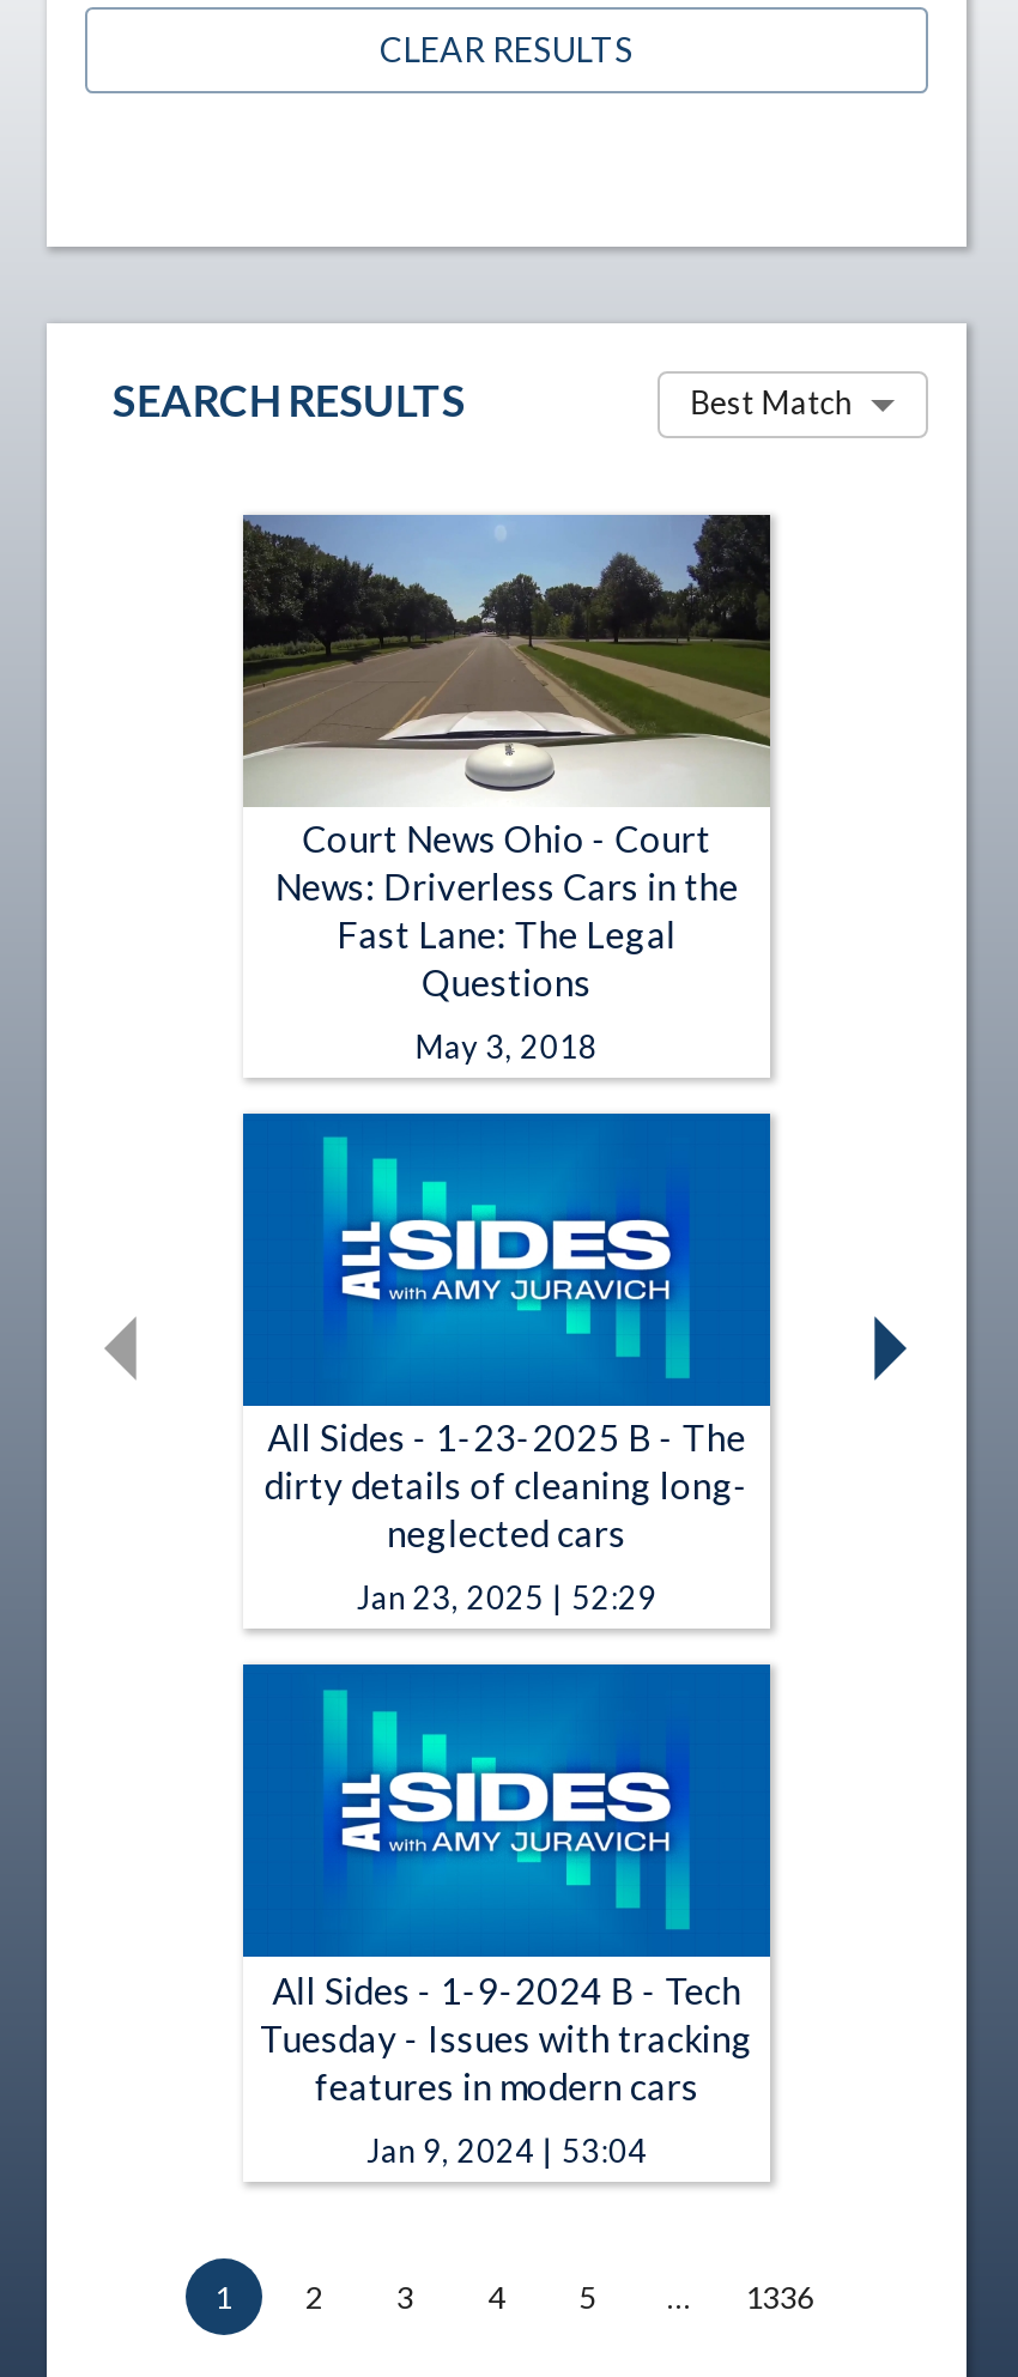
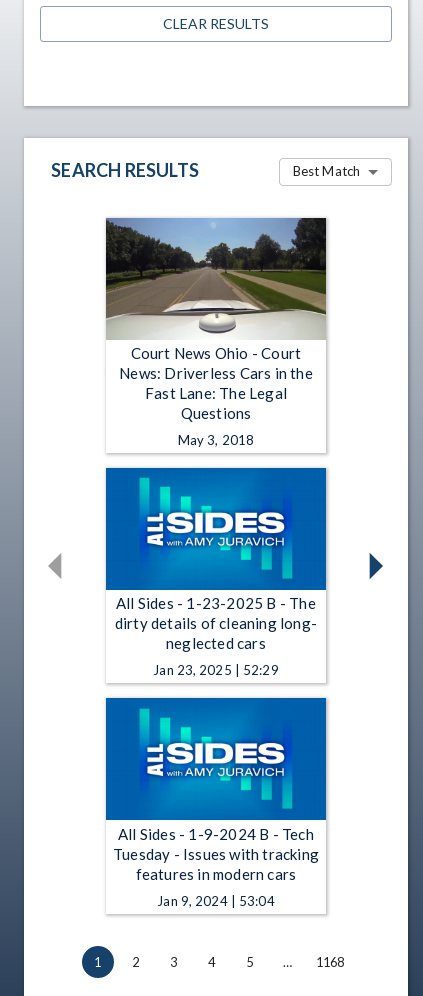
- 1336
+ 1168
